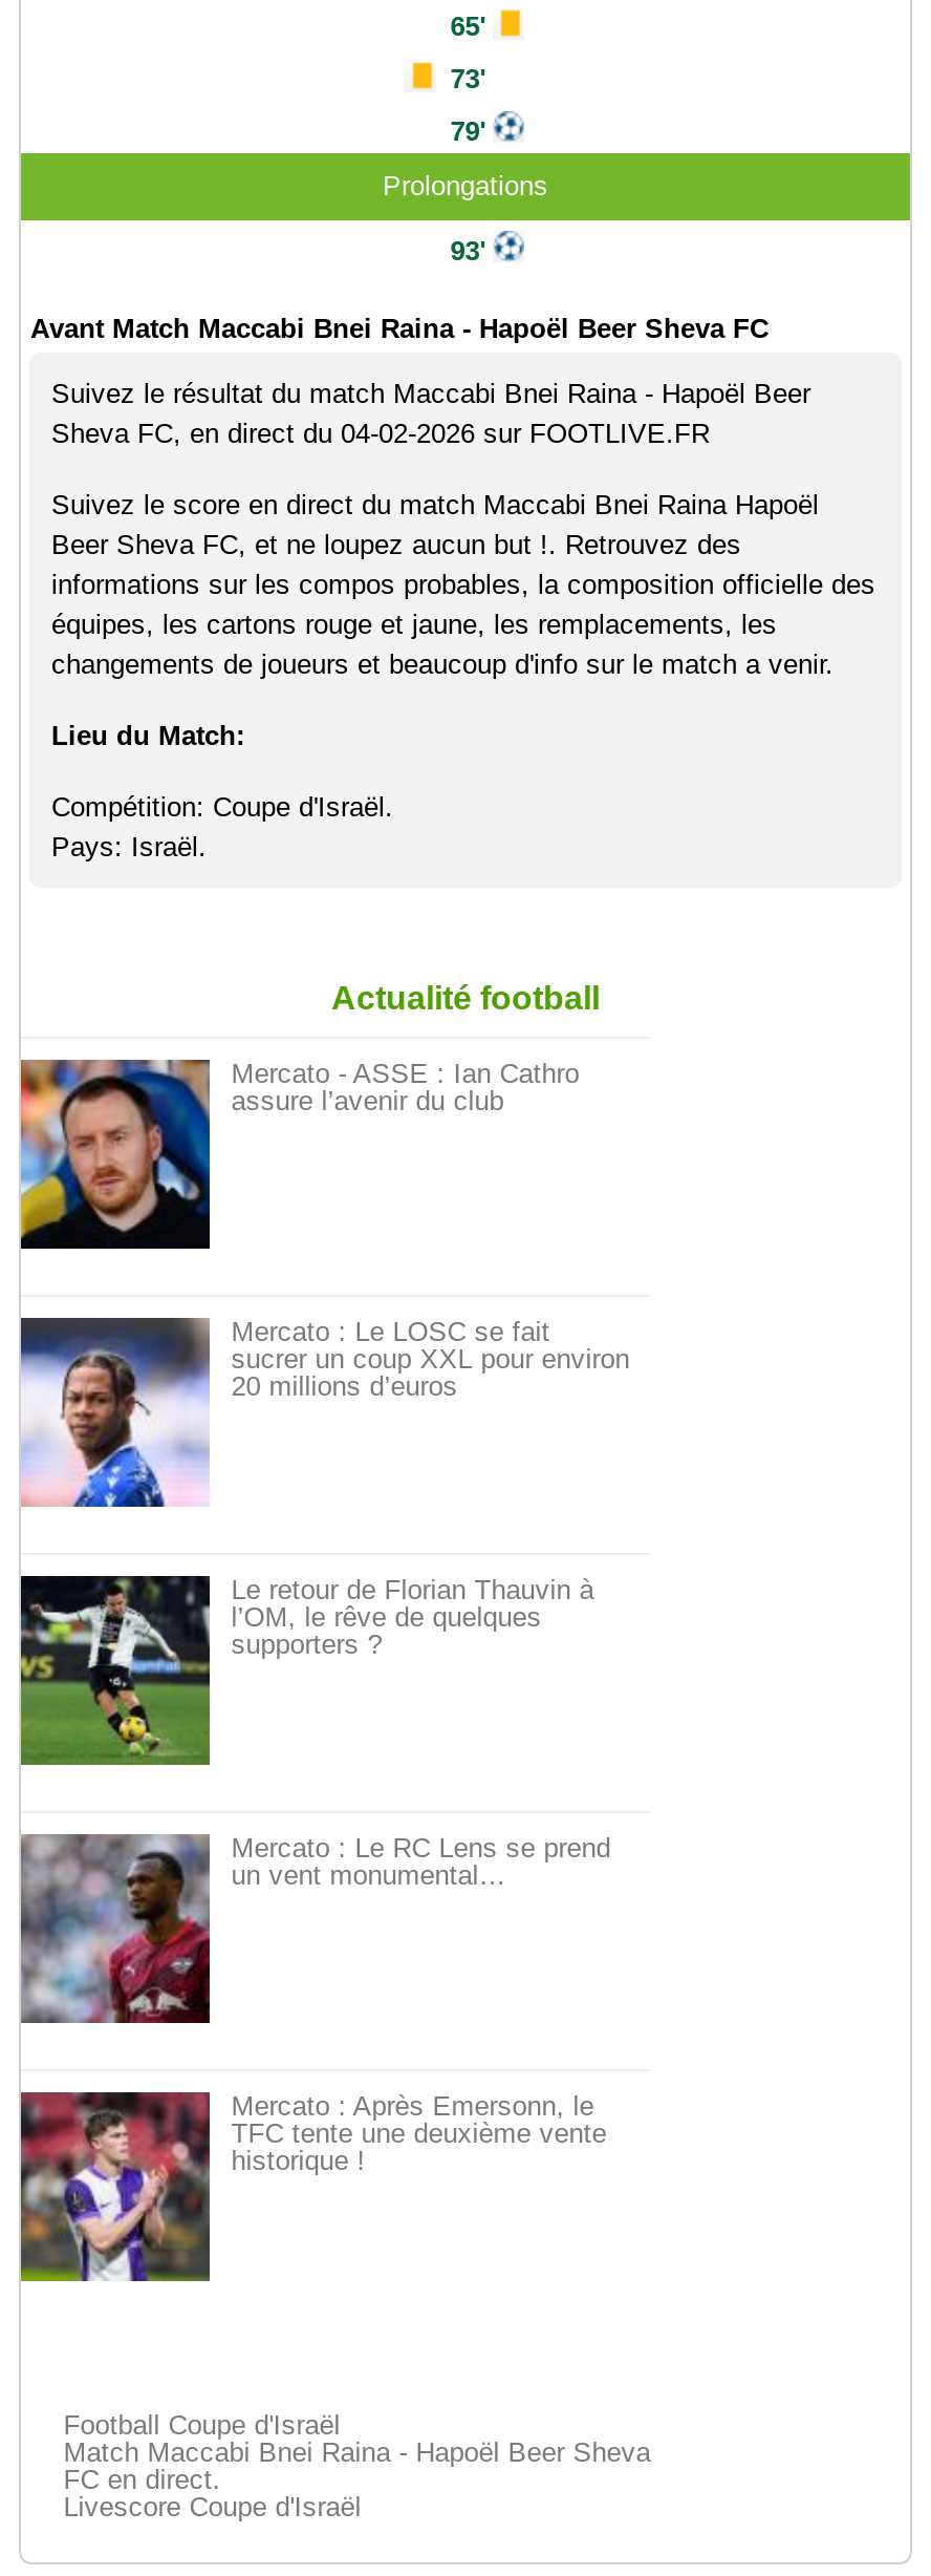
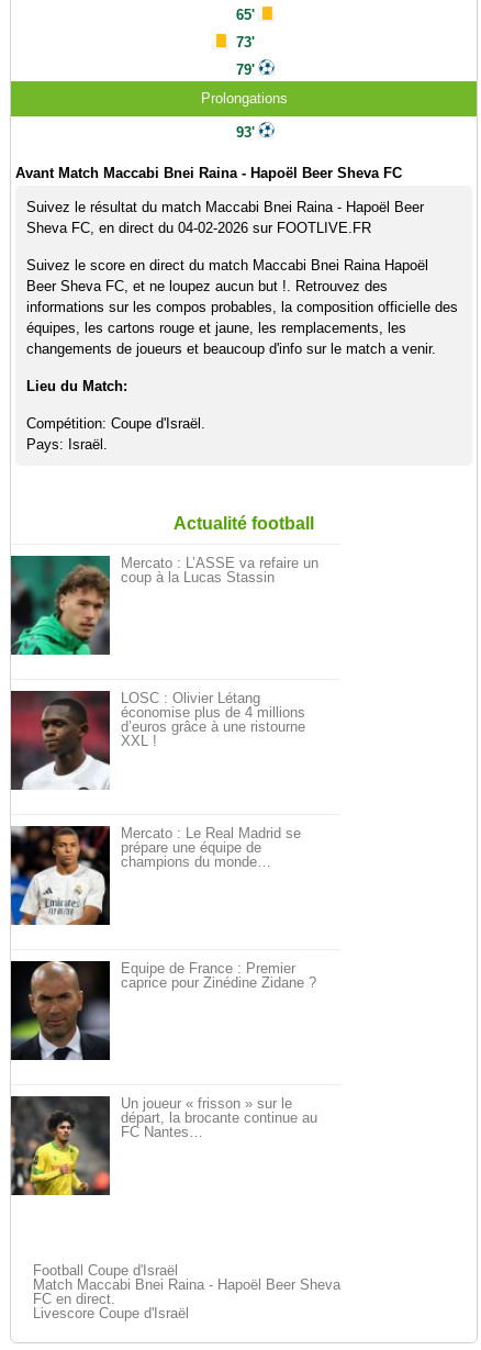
- [image]
- Mercato - ASSE : Ian Cathro
- assure l’avenir du club
+ [image]
+ Mercato : L’ASSE va refaire un
+ coup à la Lucas Stassin

- [image]
- Mercato : Le LOSC se fait
- sucrer un coup XXL pour environ
- 20 millions d’euros
+ [image]
+ LOSC : Olivier Létang
+ économise plus de 4 millions
+ d’euros grâce à une ristourne
+ XXL !

- [image]
- Le retour de Florian Thauvin à
- l’OM, le rêve de quelques
- supporters ?
+ [image]
+ Mercato : Le Real Madrid se
+ prépare une équipe de
+ champions du monde…

- [image]
- Mercato : Le RC Lens se prend
- un vent monumental…
+ [image]
+ Équipe de France : Premier
+ caprice pour Zinédine Zidane ?

- [image]
- Mercato : Après Emersonn, le
- TFC tente une deuxième vente
- historique !
+ [image]
+ Un joueur « frisson » sur le
+ départ, la brocante continue au
+ FC Nantes…
